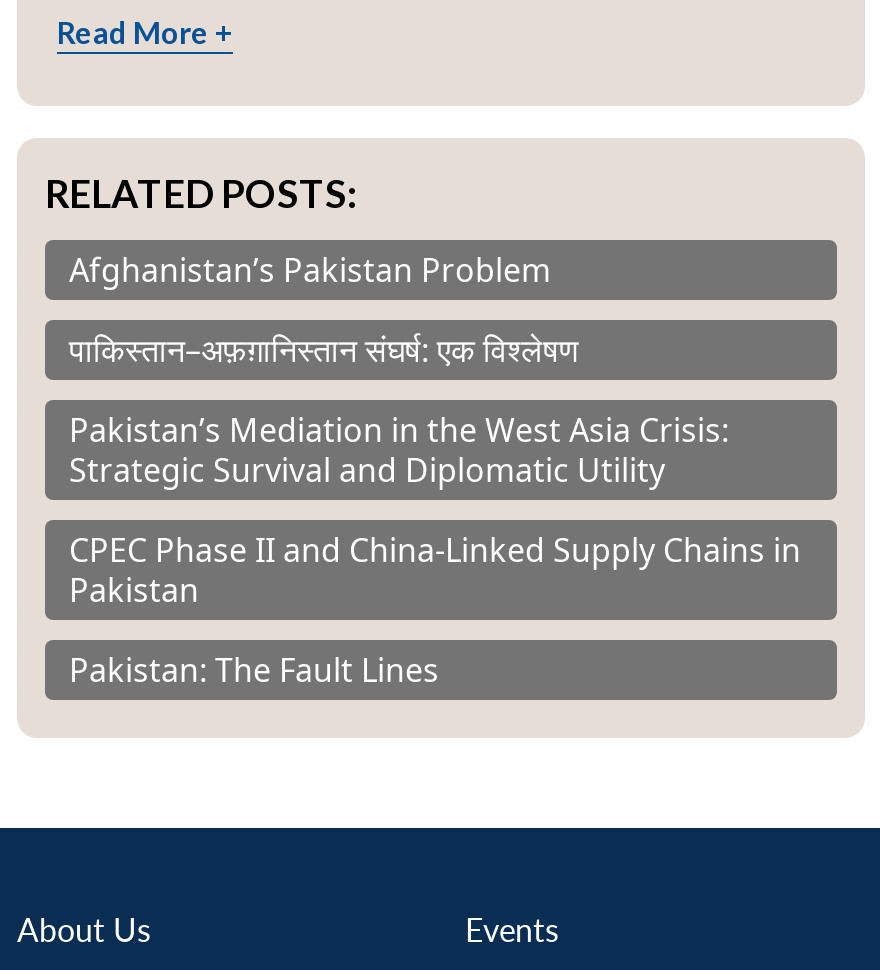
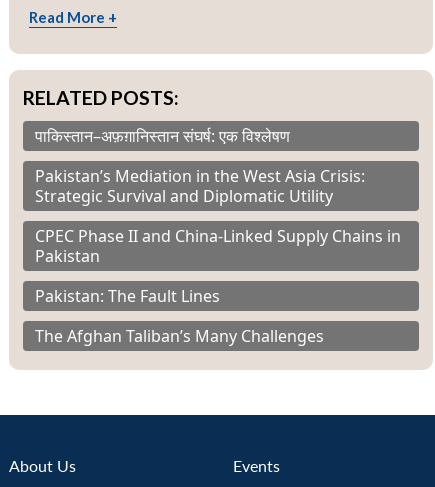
- Afghanistan’s Pakistan Problem

moved up: पाकिस्तान–अफ़ग़ानिस्तान संघर्ष: एक विश्लेषण | Pakistan’s Mediation in the West Asia Crisis: | Strategic Survival and Diplomatic Utility | CPEC Phase II and China-Linked Supply Chains in | Pakistan | Pakistan: The Fault Lines

+ The Afghan Taliban’s Many Challenges
